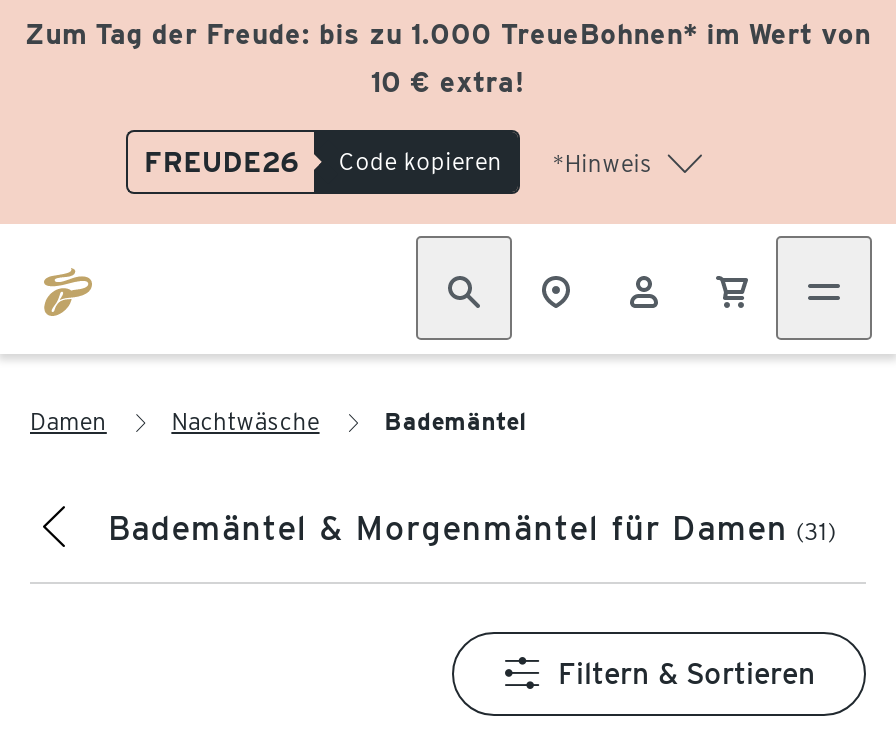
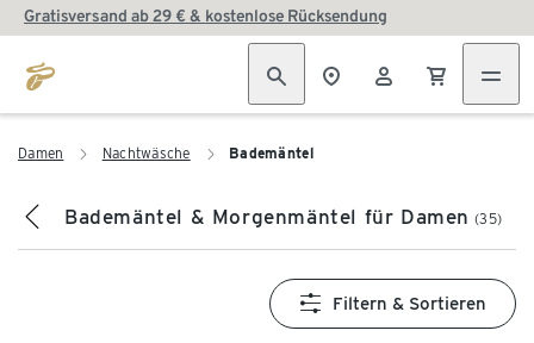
- Zum Tag der Freude: bis zu 1.000 TreueBohnen* im Wert von
- 10 € extra!
- FREUDE26
- Code kopieren
- *Hinweis
+ Gratisversand ab 29 € & kostenlose Rücksendung

- Bademäntel & Morgenmäntel für Damen (31)
+ Bademäntel & Morgenmäntel für Damen (35)
